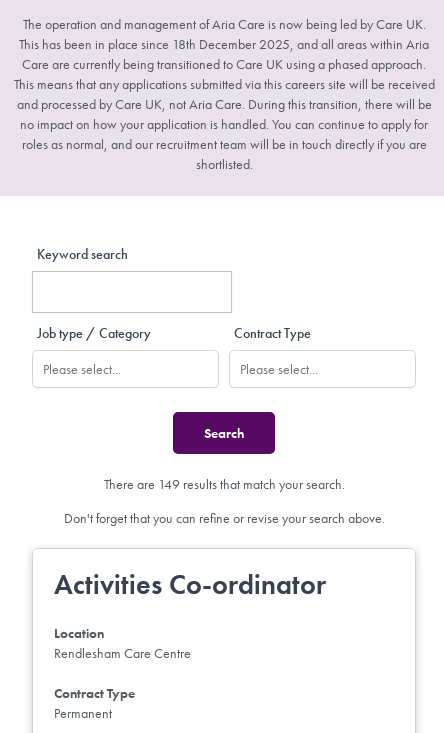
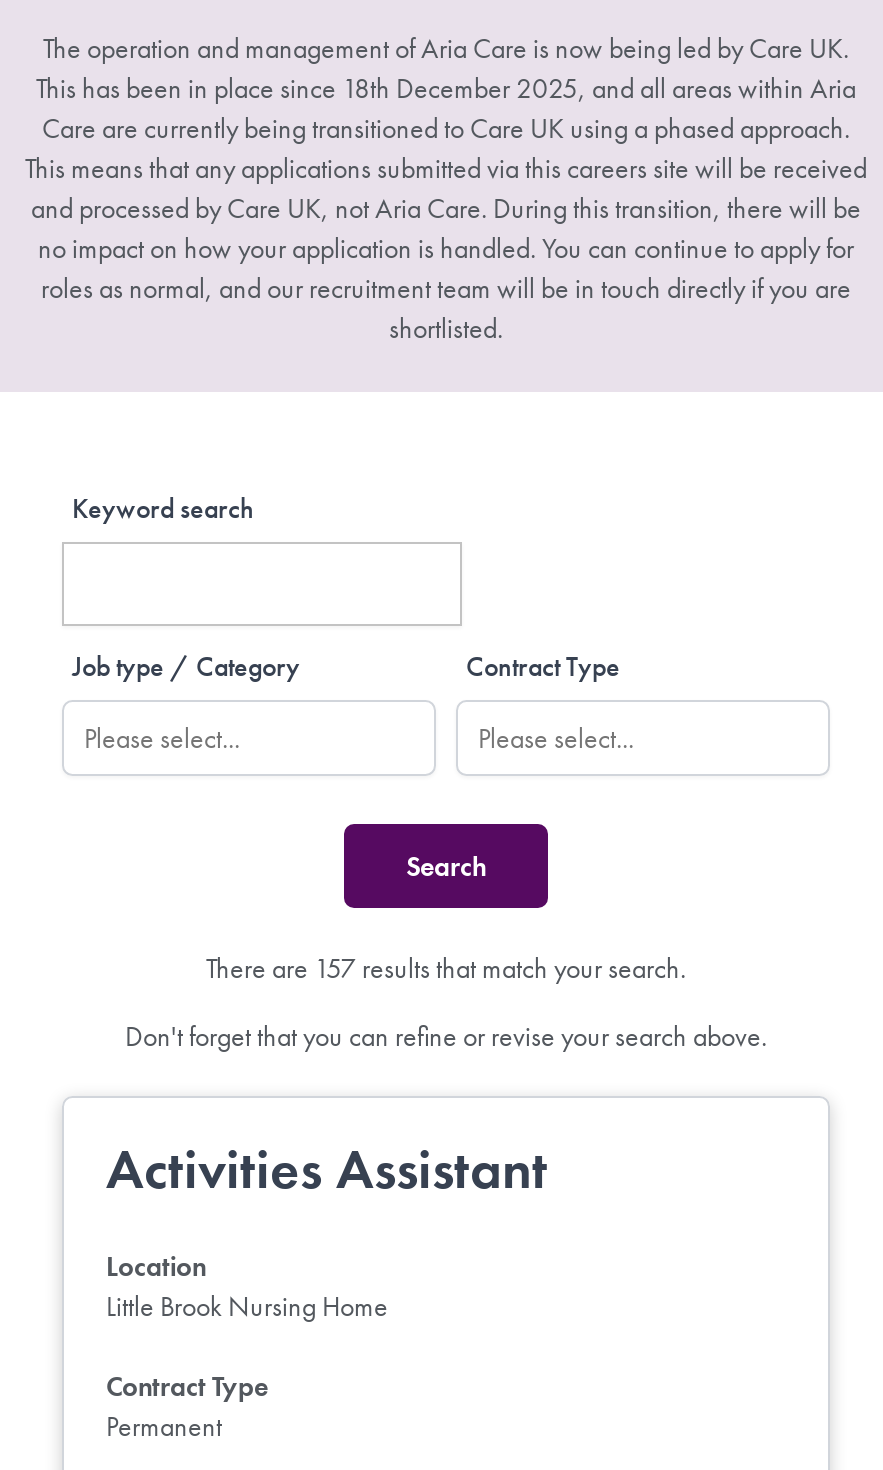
- There are 149 results that match your search.
+ There are 157 results that match your search.

- Activities Co-ordinator
+ Activities Assistant

- Rendlesham Care Centre
+ Little Brook Nursing Home
